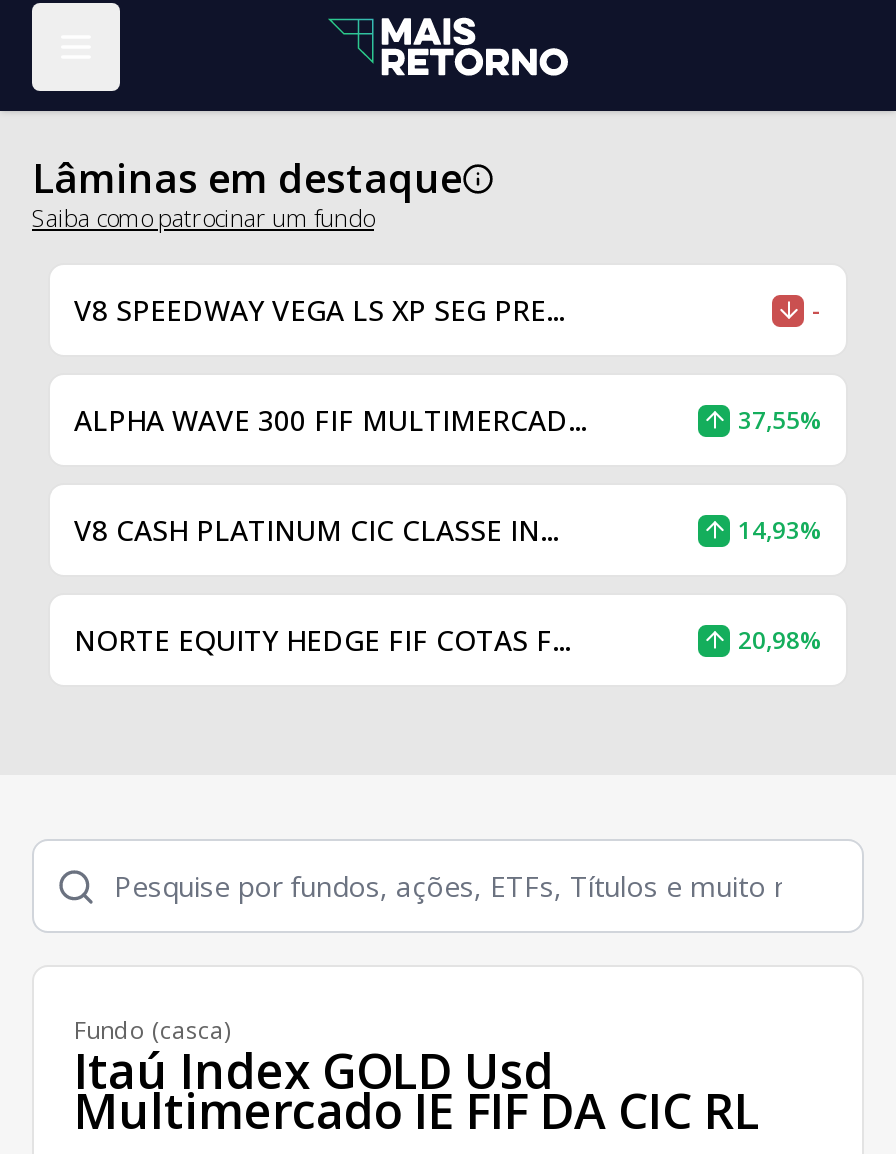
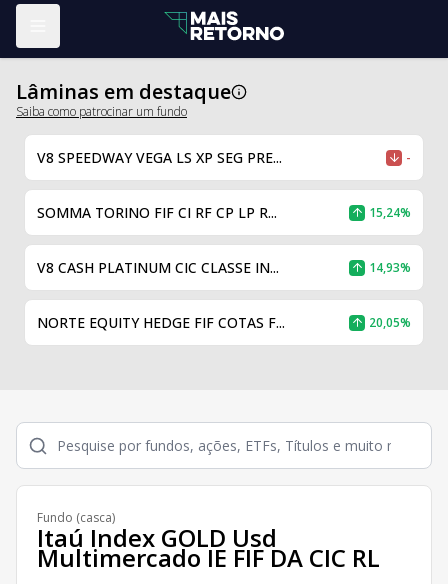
- ALPHA WAVE 300 FIF MULTIMERCAD...
- 37,55%
+ SOMMA TORINO FIF CI RF CP LP R...
+ 15,24%

- 20,98%
+ 20,05%
